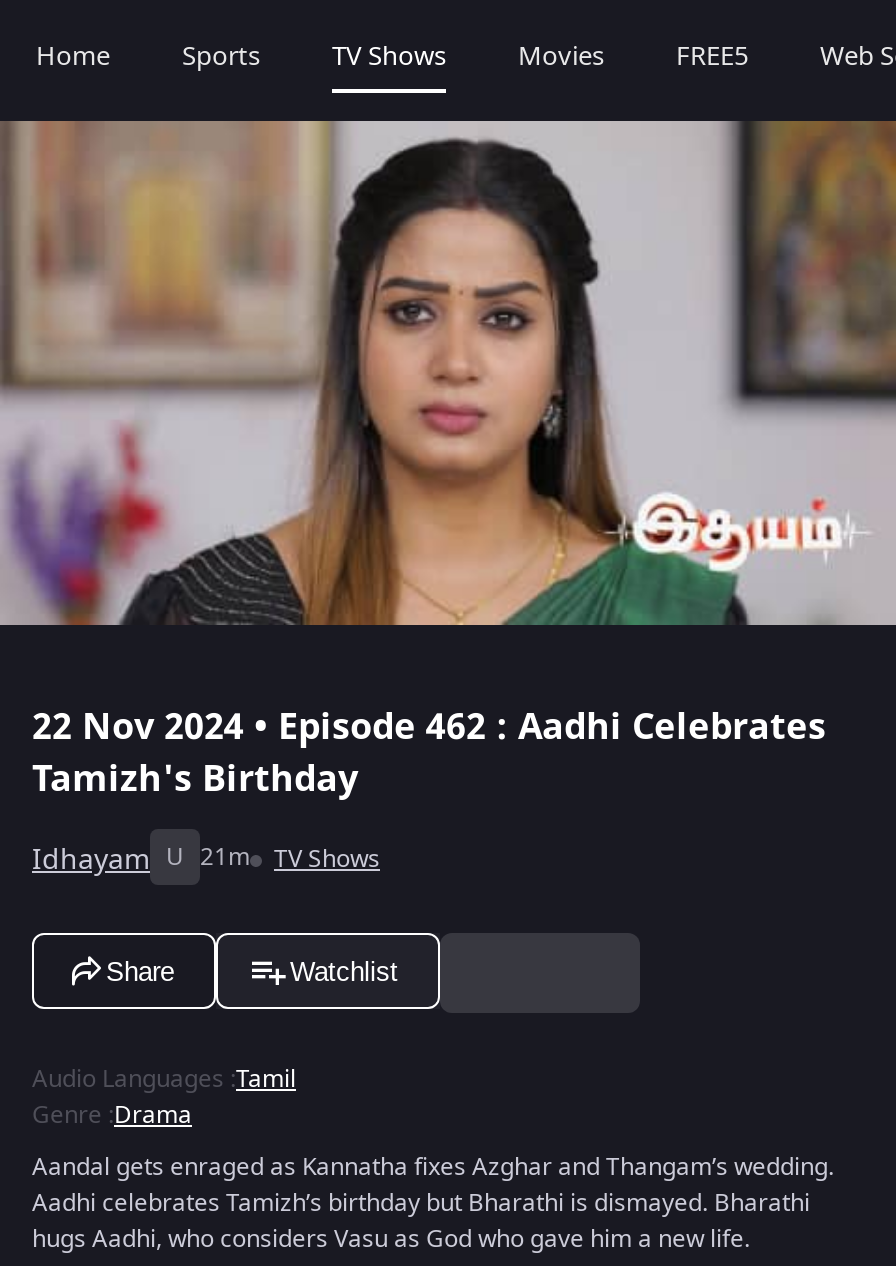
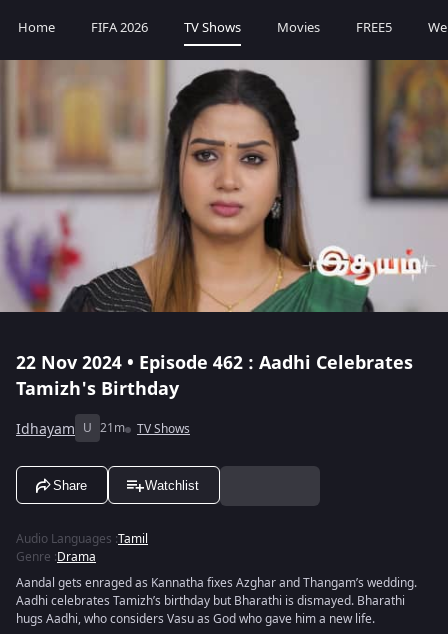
- Sports
+ FIFA 2026
